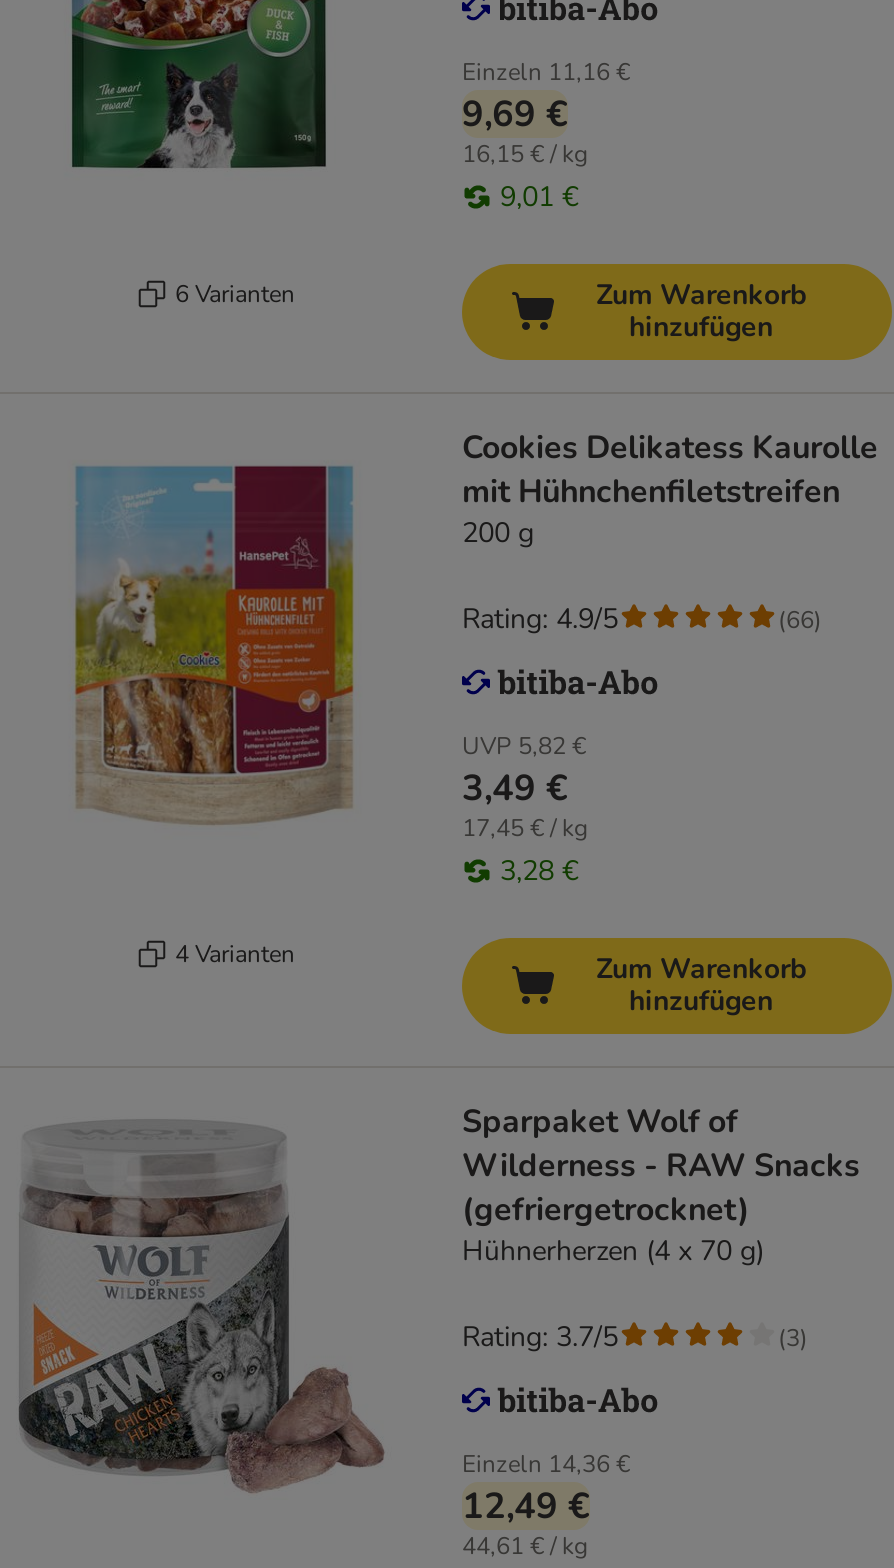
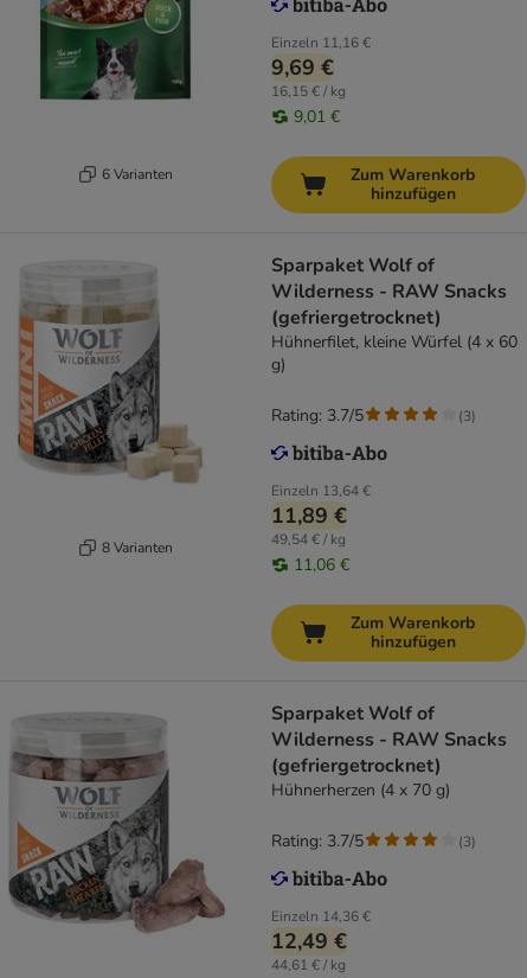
- Cookies Delikatess Kaurolle
- mit Hühnchenfiletstreifen
- 200 g
+ Sparpaket Wolf of
+ Wilderness - RAW Snacks
+ (gefriergetrocknet)
+ Hühnerfilet, kleine Würfel (4 x 60
+ g)

- [image]
+ [image]

- Rating: 4.9/5
- (66)
+ Rating: 3.7/5
+ (3)

- UVP 5,82 €
- 3,49 €
- 17,45 € / kg
- 3,28 €
+ Einzeln 13,64 €
+ 11,89 €
+ 49,54 € / kg
+ 11,06 €

- 4 Varianten
+ 8 Varianten
